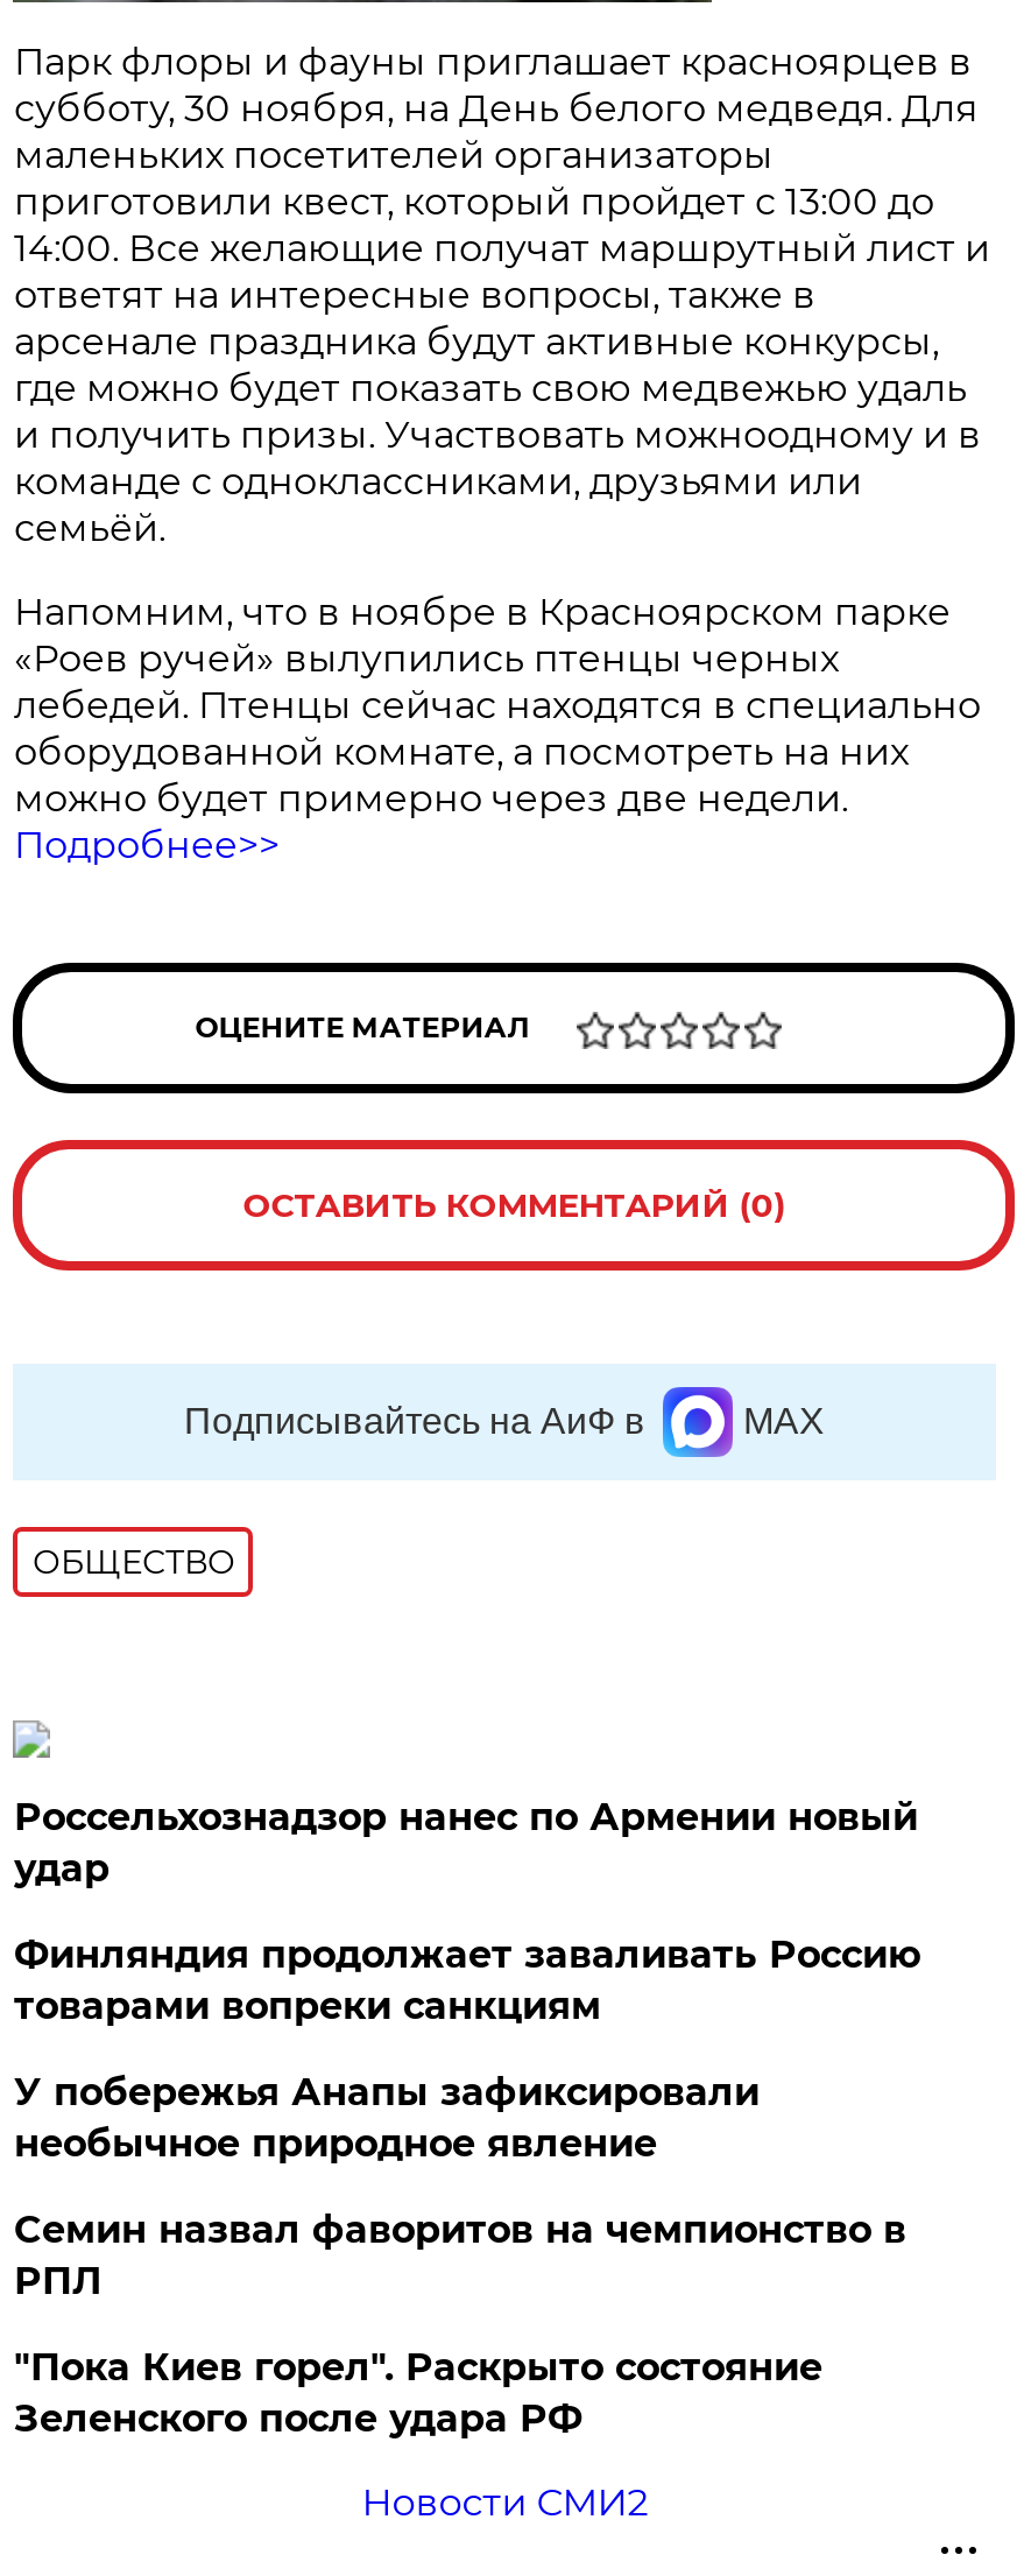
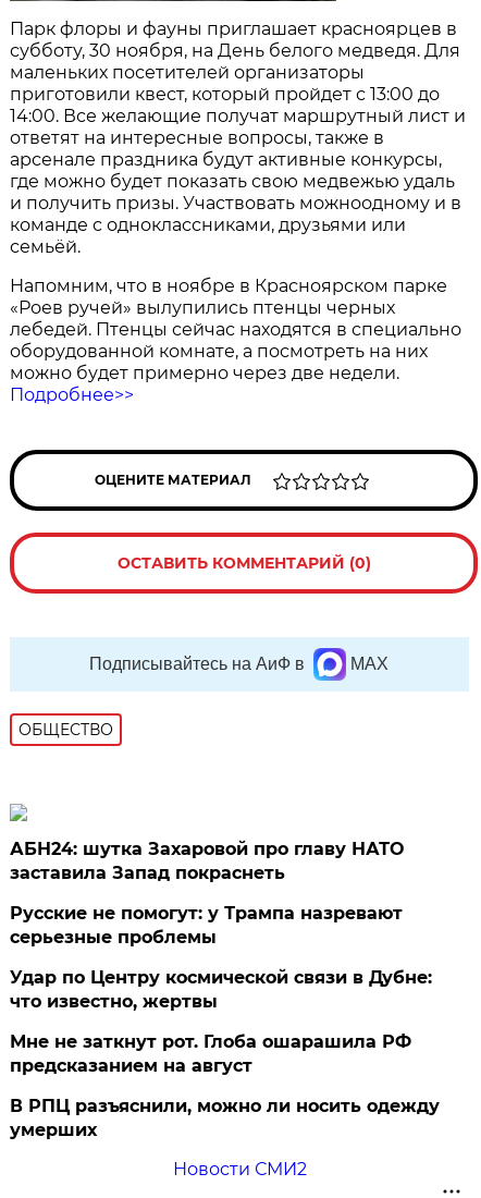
- Россельхознадзор нанес по Армении новый
- удар
+ АБН24: шутка Захаровой про главу НАТО
+ заставила Запад покраснеть

- Финляндия продолжает заваливать Россию
- товарами вопреки санкциям
+ Русские не помогут: у Трампа назревают
+ серьезные проблемы

- У побережья Анапы зафиксировали
- необычное природное явление
+ Удар по Центру космической связи в Дубне:
+ что известно, жертвы

- Семин назвал фаворитов на чемпионство в
- РПЛ
+ Мне не заткнут рот. Глоба ошарашила РФ
+ предсказанием на август

- "Пока Киев горел". Раскрыто состояние
- Зеленского после удара РФ
+ В РПЦ разъяснили, можно ли носить одежду
+ умерших
